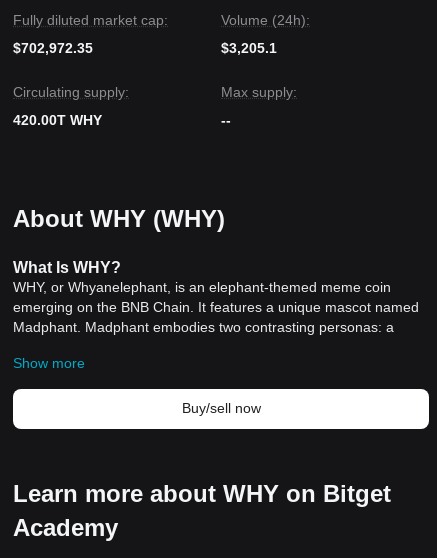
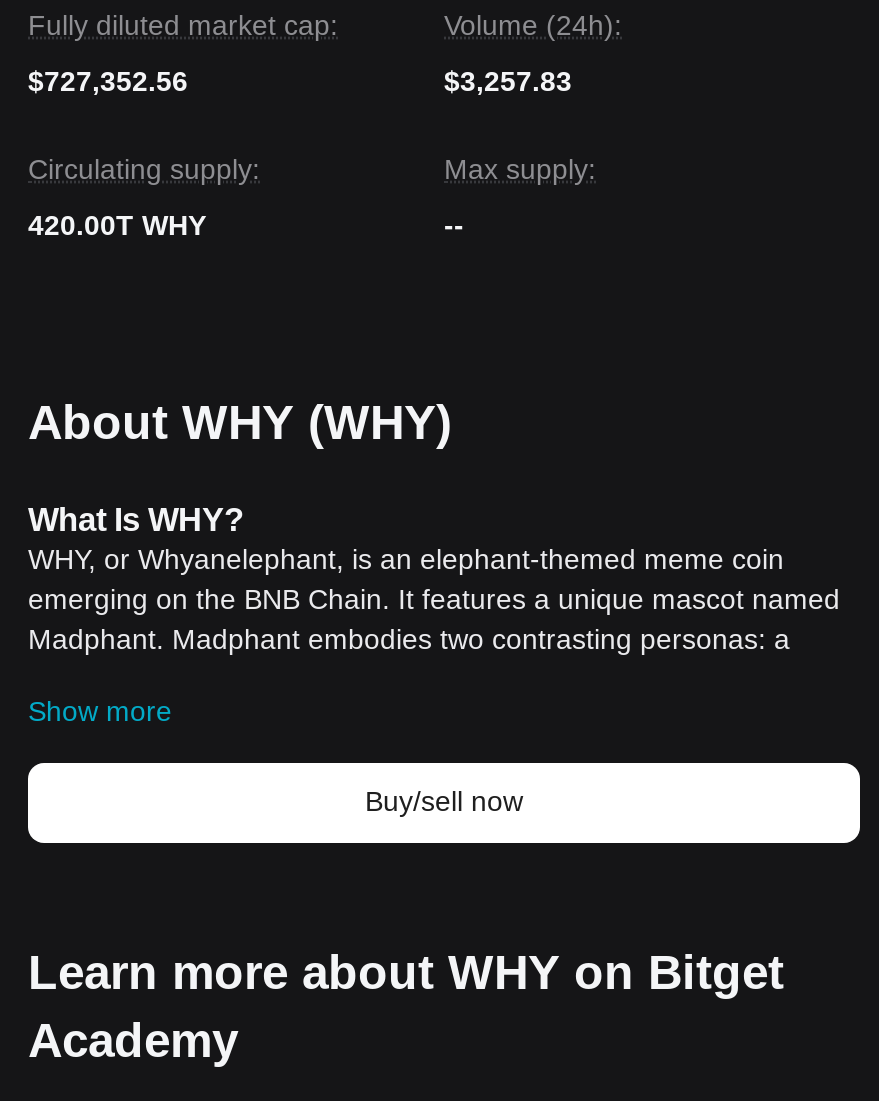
- $702,972.35
+ $727,352.56

- $3,205.1
+ $3,257.83
